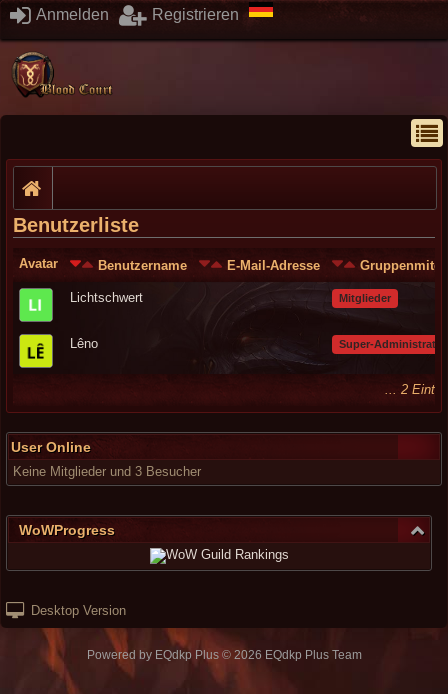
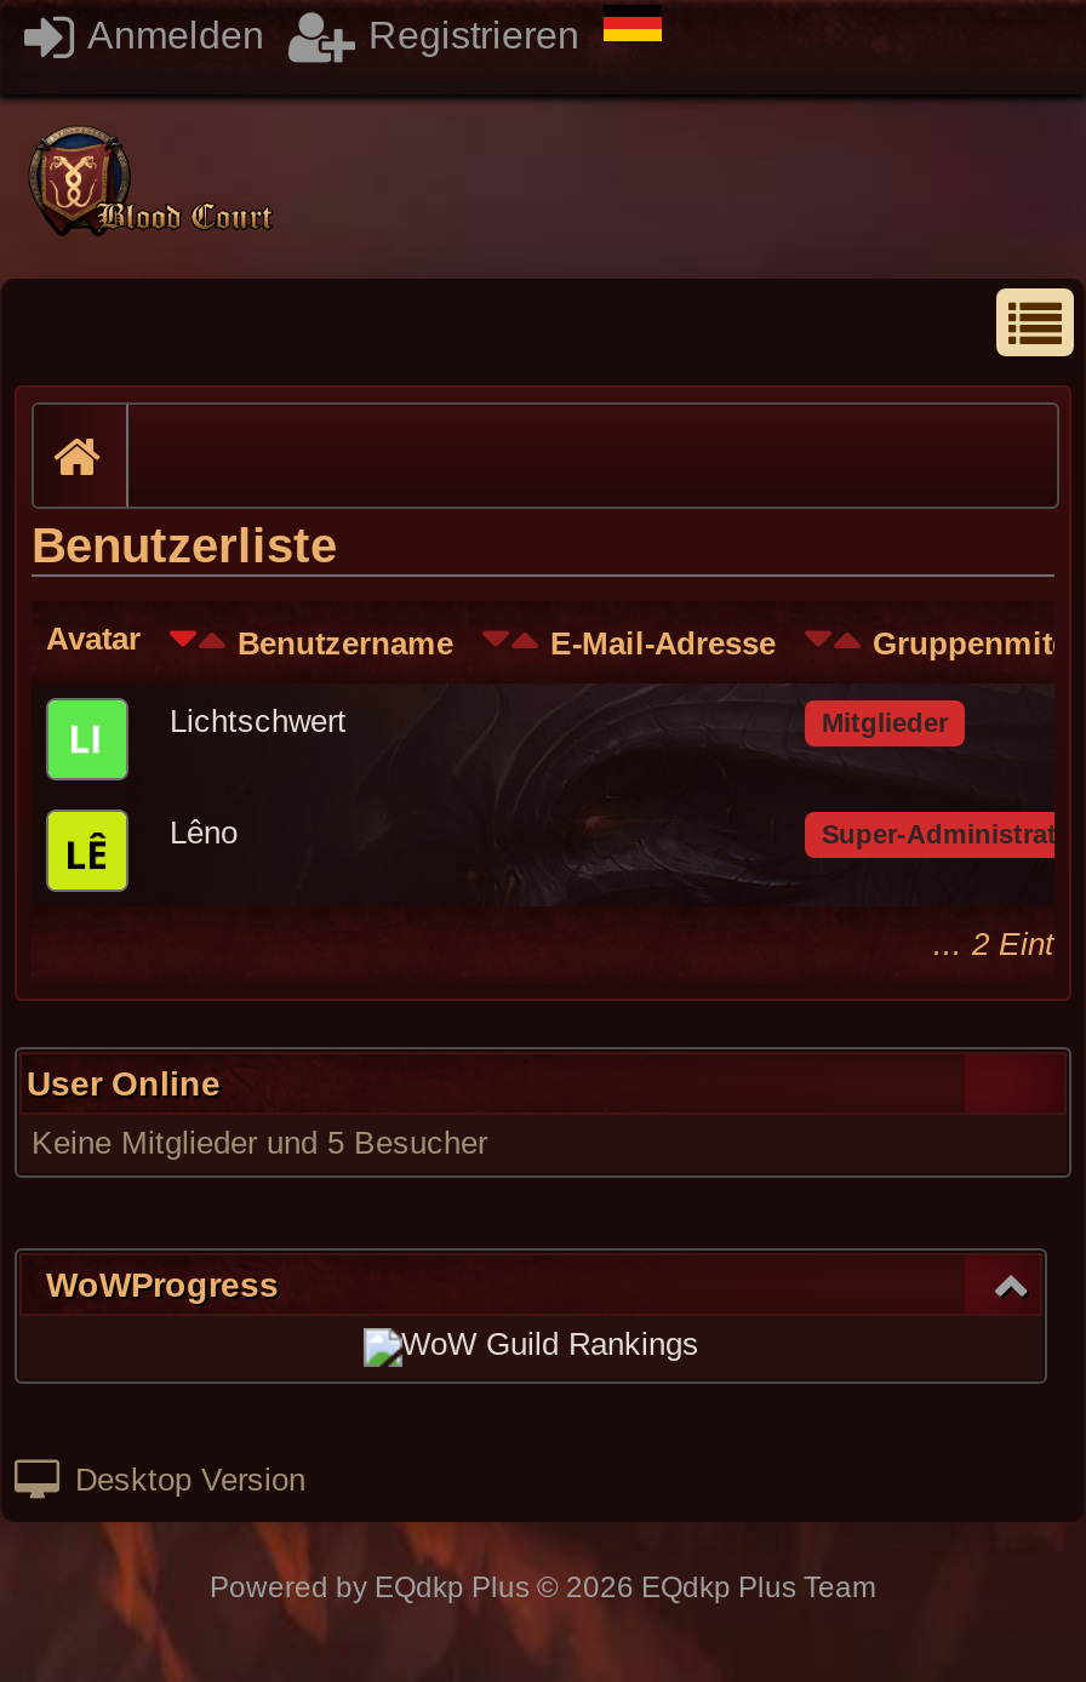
- Keine Mitglieder und 3 Besucher
+ Keine Mitglieder und 5 Besucher
